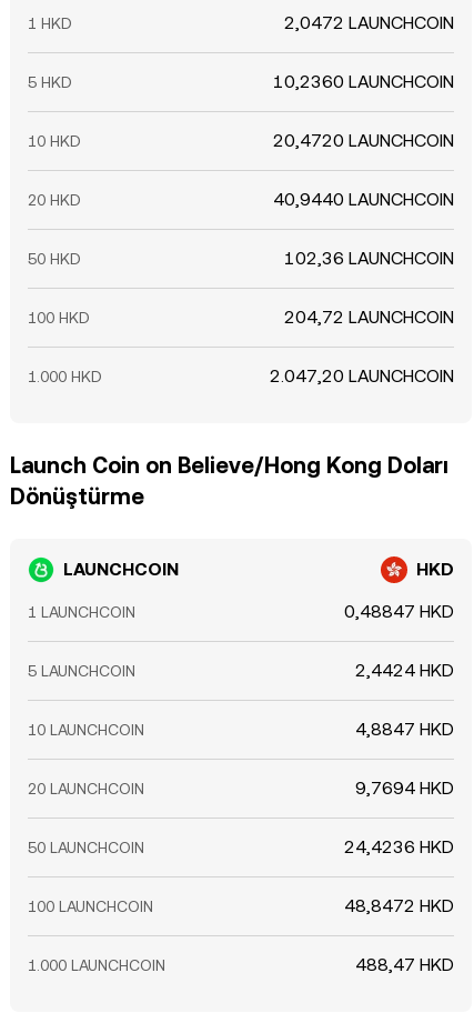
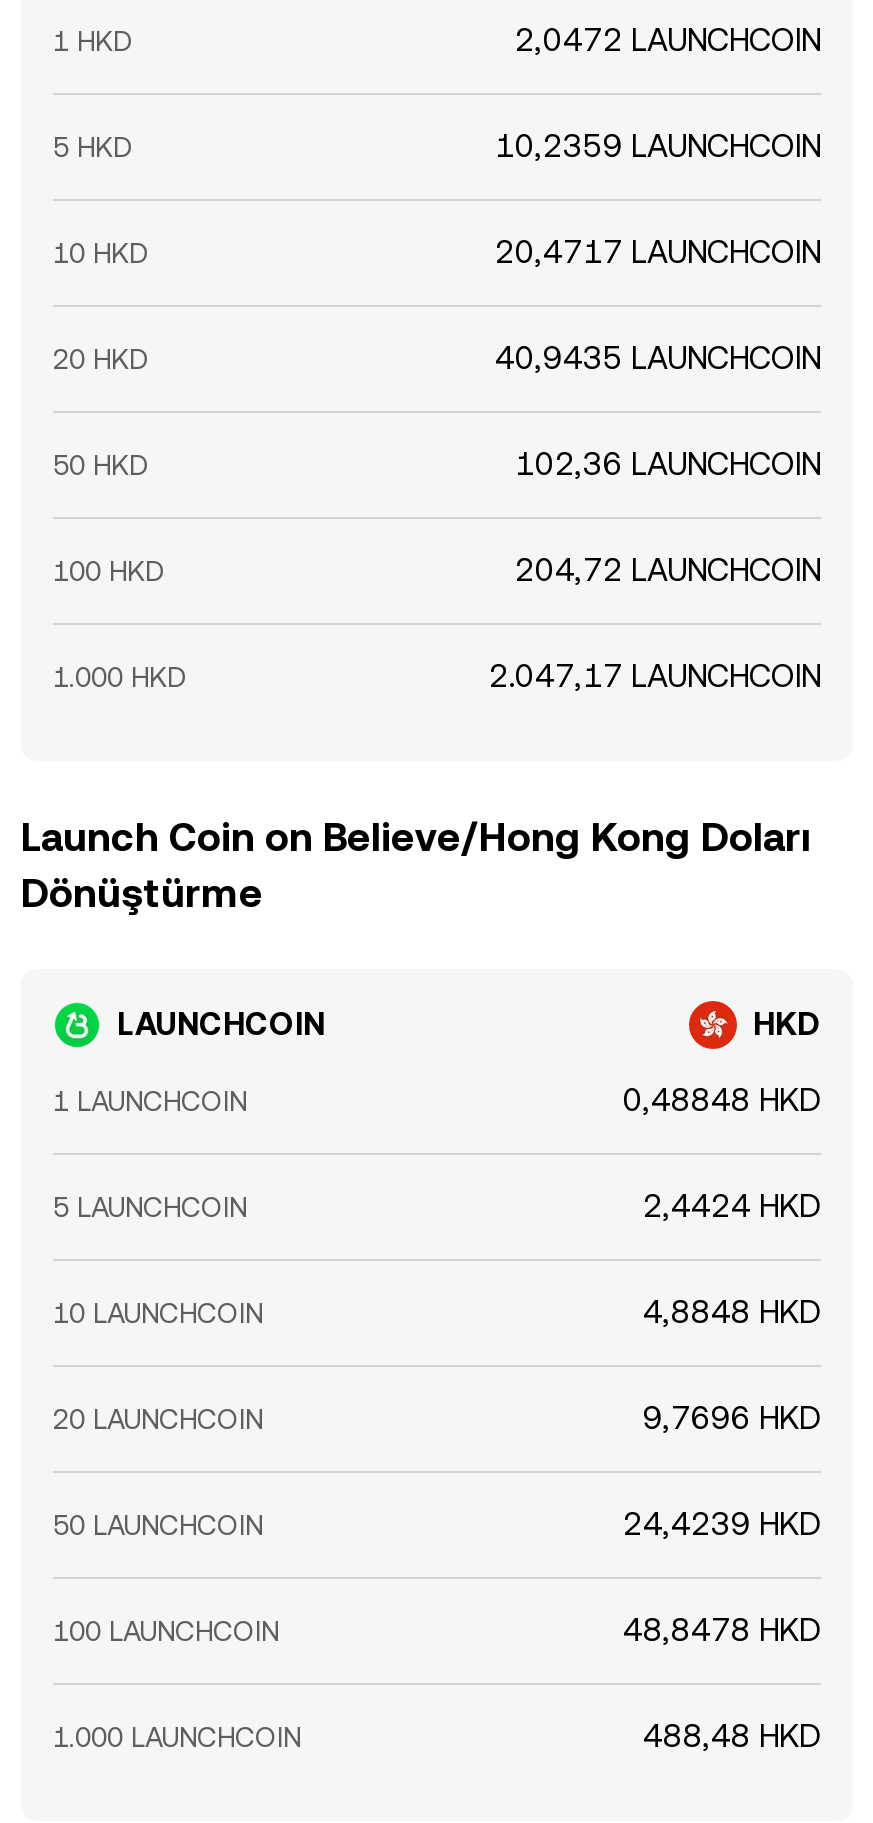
- 10,2360 LAUNCHCOIN
+ 10,2359 LAUNCHCOIN

- 20,4720 LAUNCHCOIN
+ 20,4717 LAUNCHCOIN

- 40,9440 LAUNCHCOIN
+ 40,9435 LAUNCHCOIN

- 2.047,20 LAUNCHCOIN
+ 2.047,17 LAUNCHCOIN

- 0,48847 HKD
+ 0,48848 HKD

- 4,8847 HKD
+ 4,8848 HKD

- 9,7694 HKD
+ 9,7696 HKD

- 24,4236 HKD
+ 24,4239 HKD

- 48,8472 HKD
+ 48,8478 HKD

- 488,47 HKD
+ 488,48 HKD
